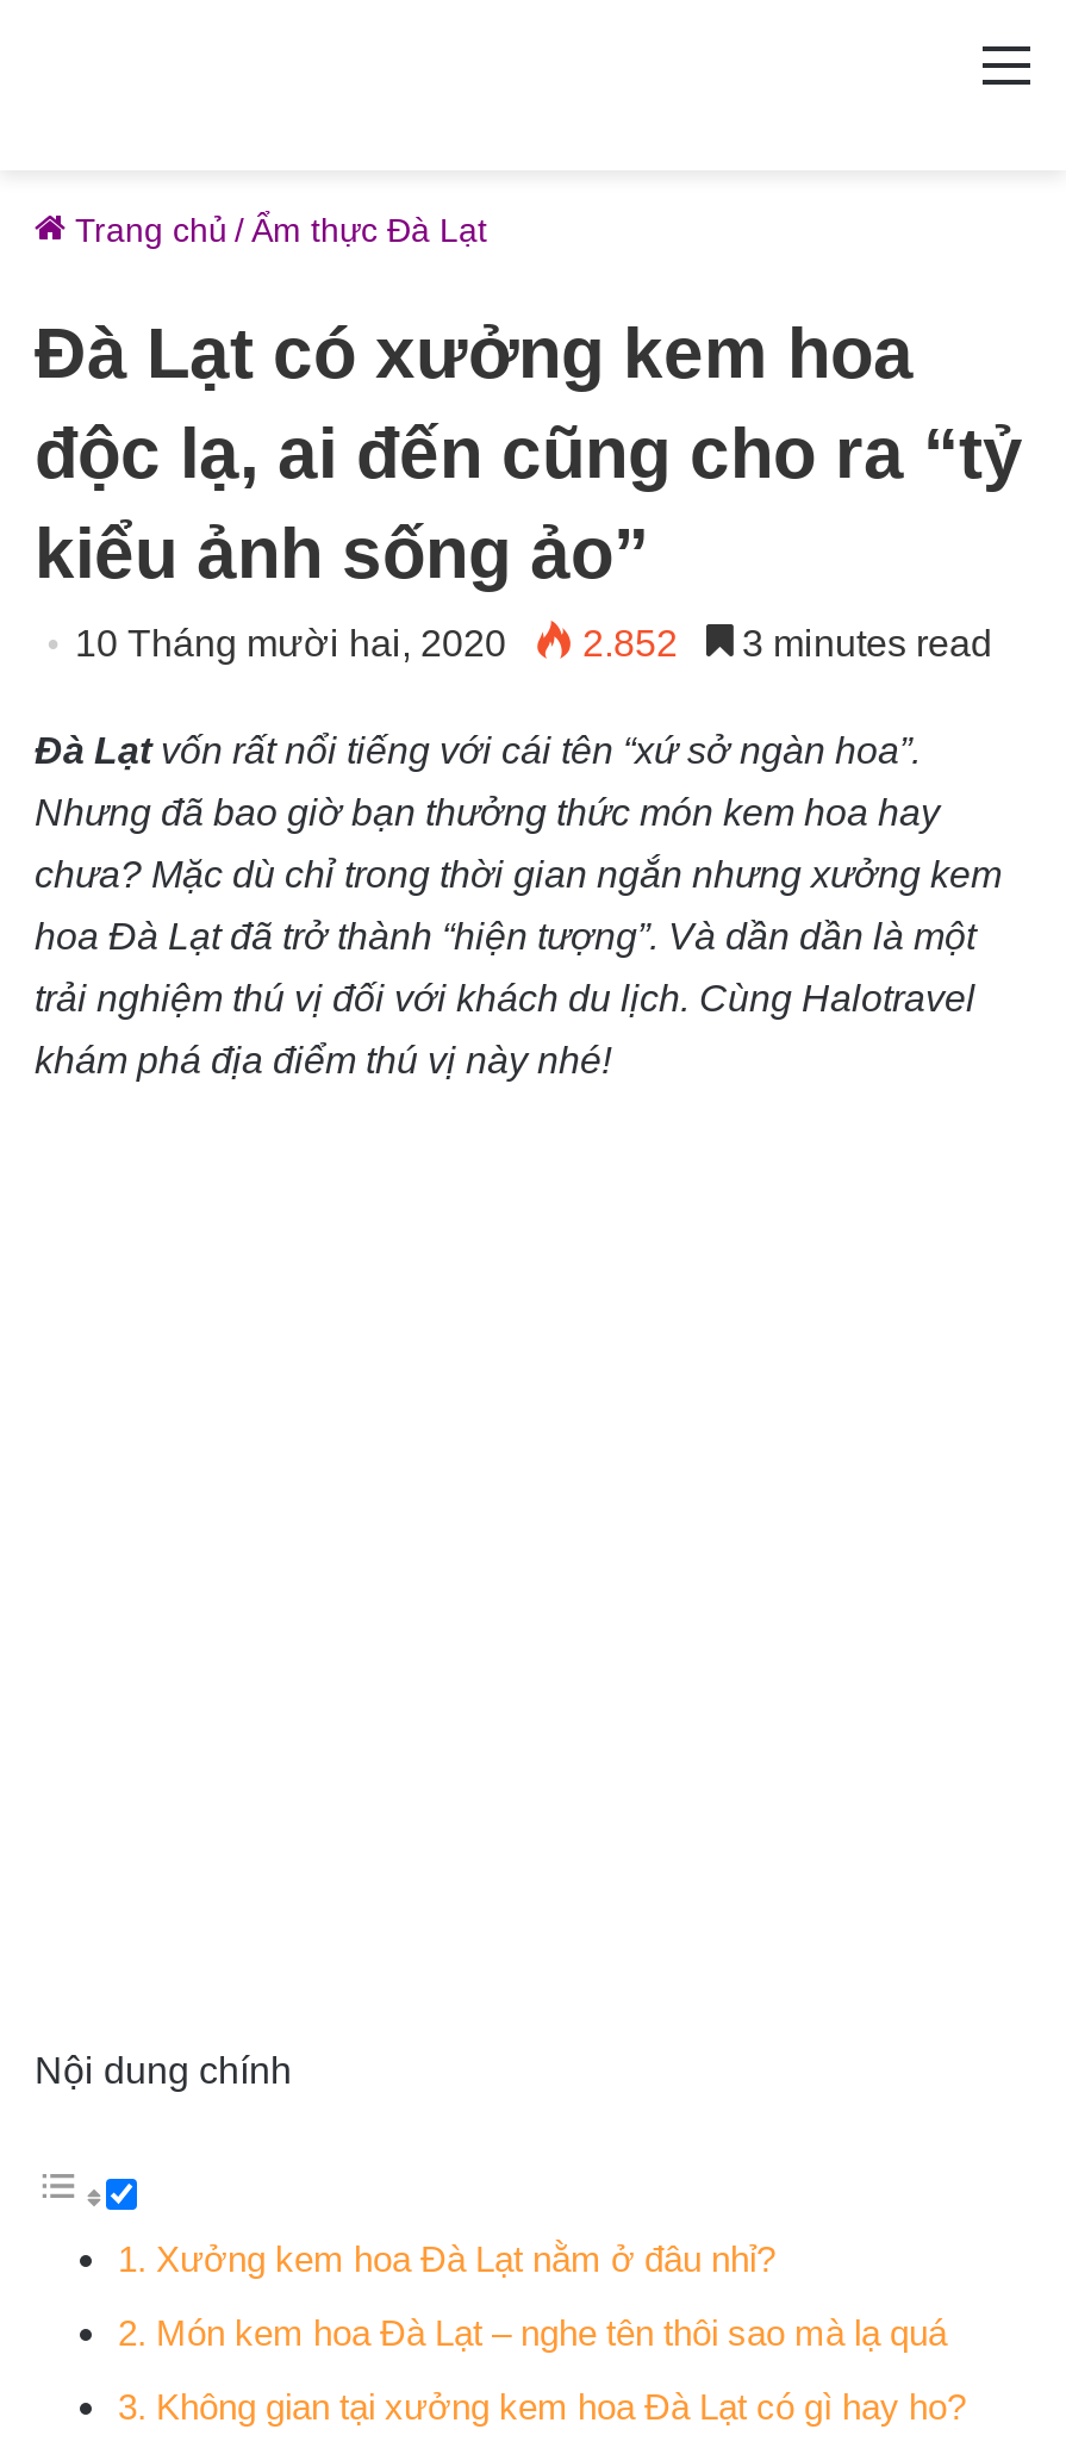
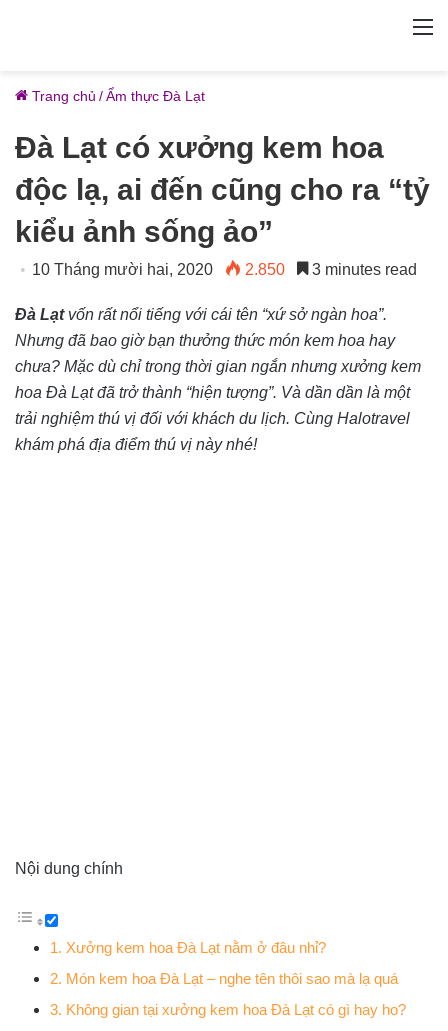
- 10 Tháng mười hai, 2020 2.852 3 minutes read
+ 10 Tháng mười hai, 2020 2.850 3 minutes read
